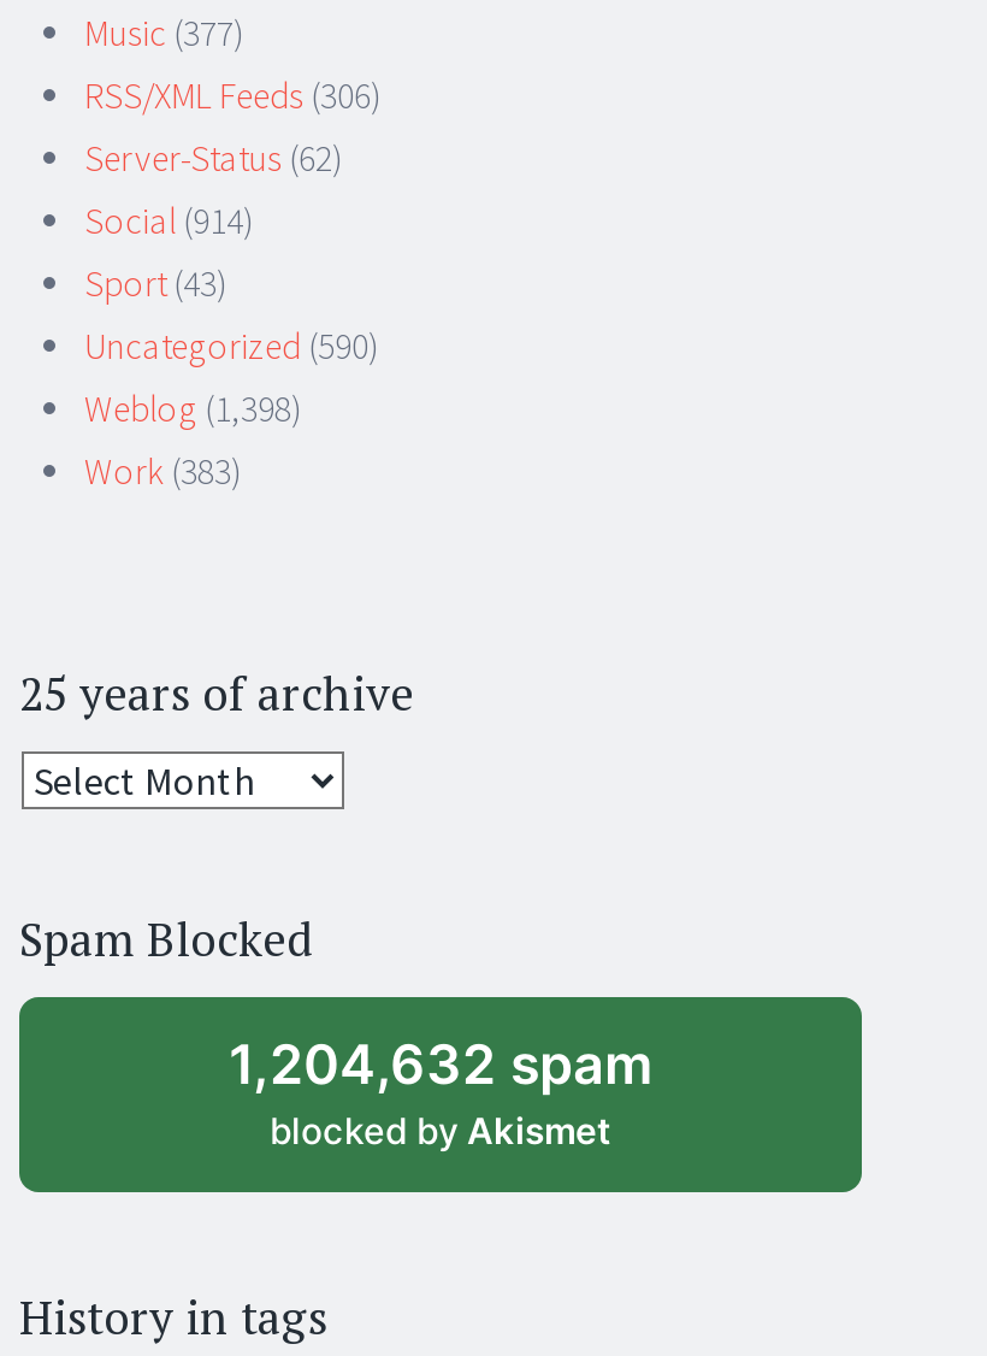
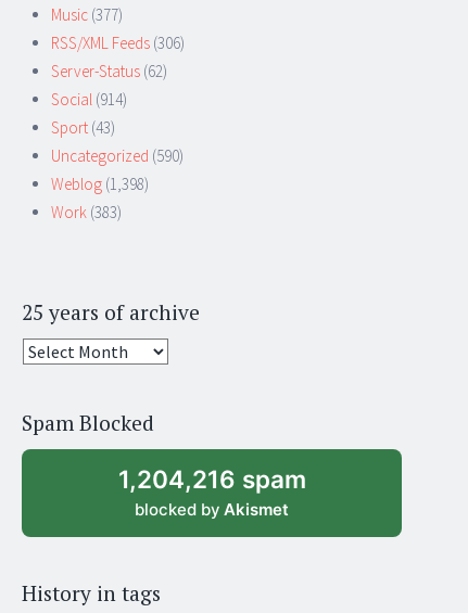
- 1,204,632 spam
+ 1,204,216 spam
